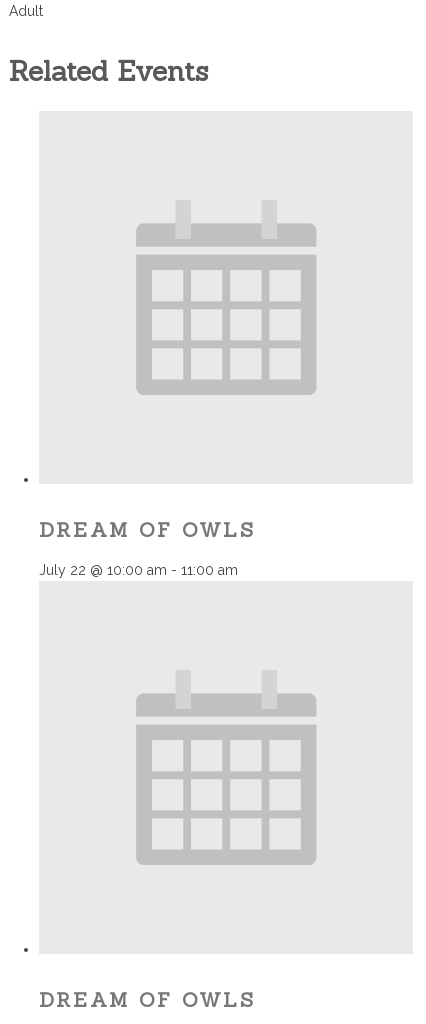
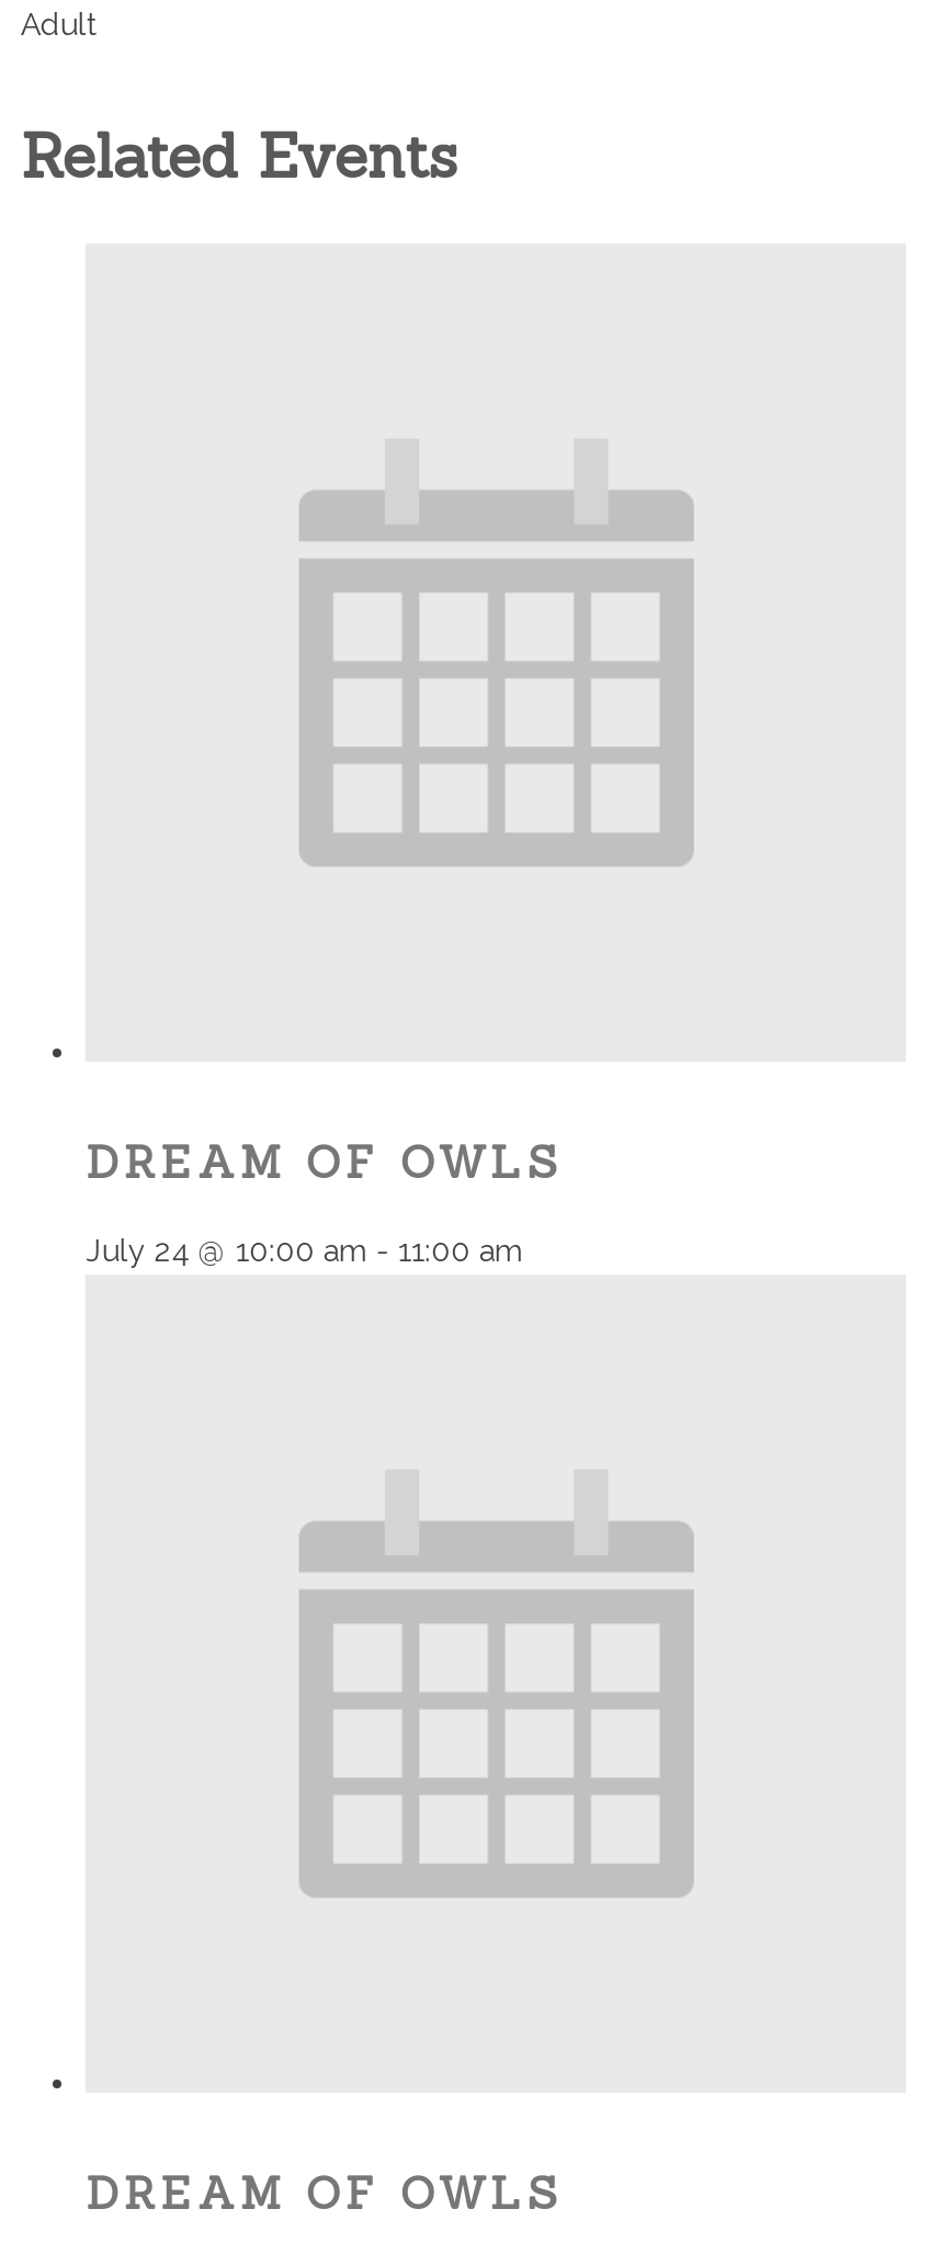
- July 22 @ 10:00 am - 11:00 am
+ July 24 @ 10:00 am - 11:00 am
